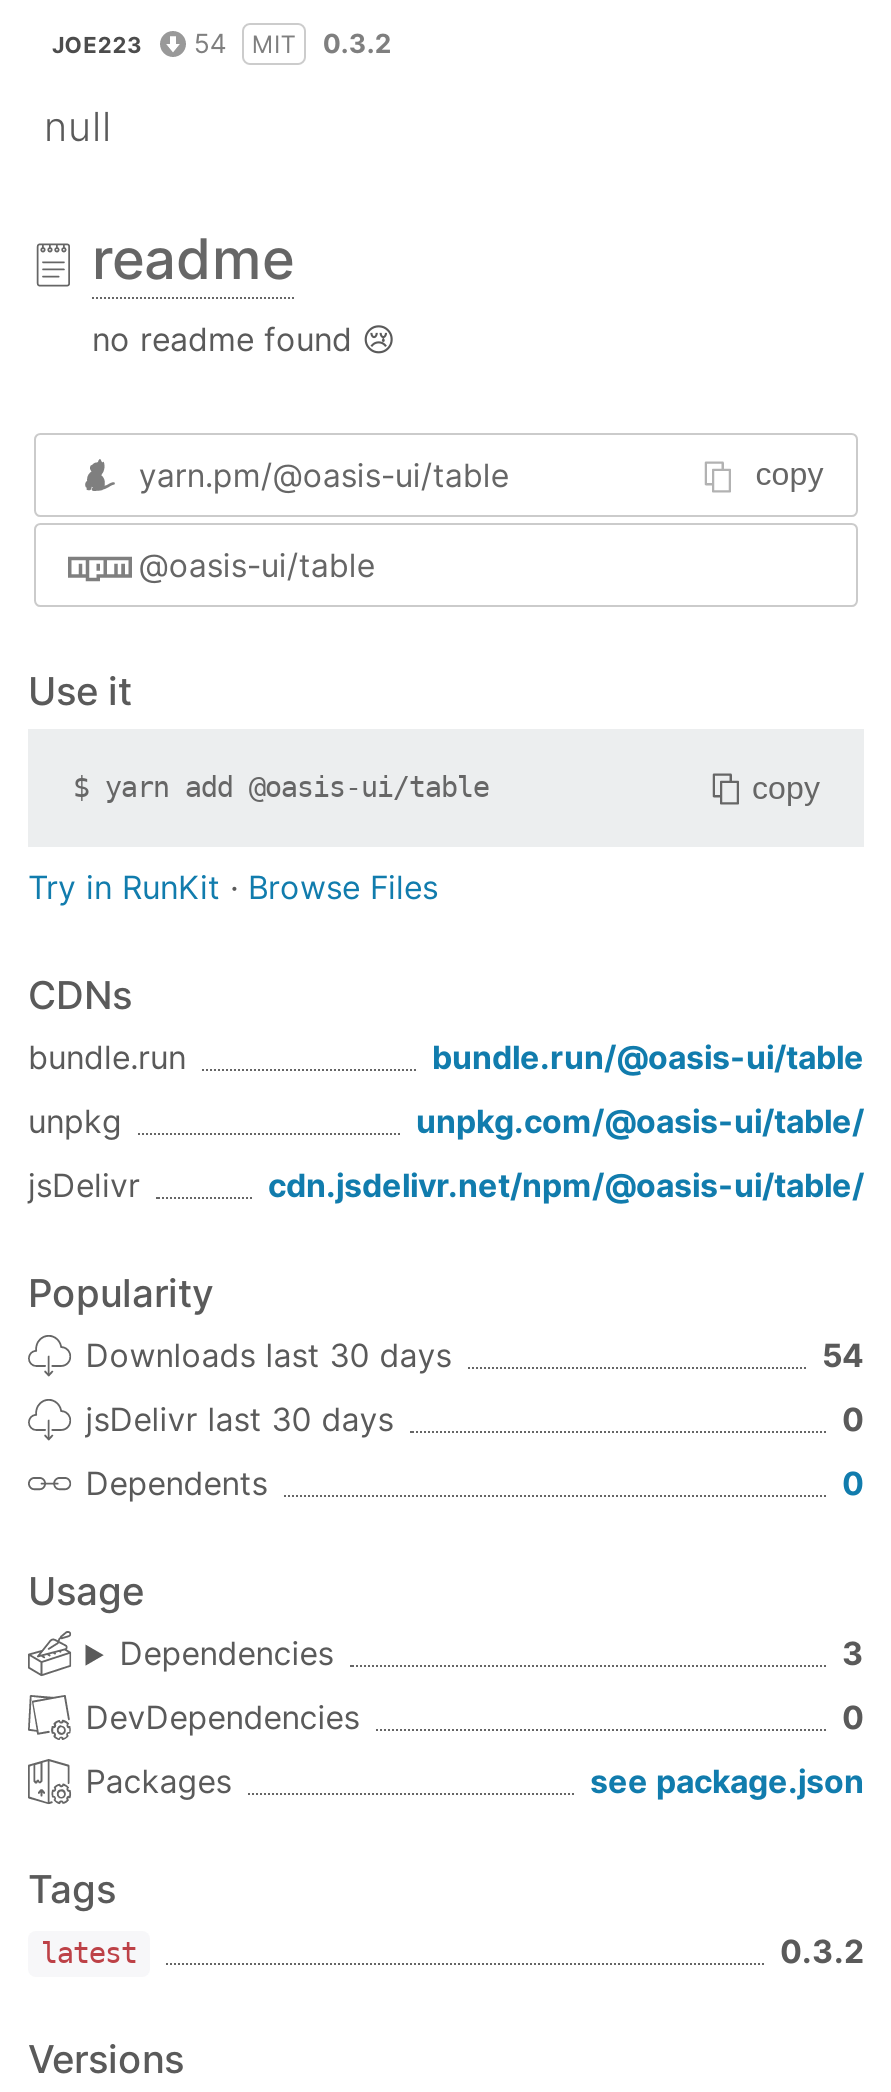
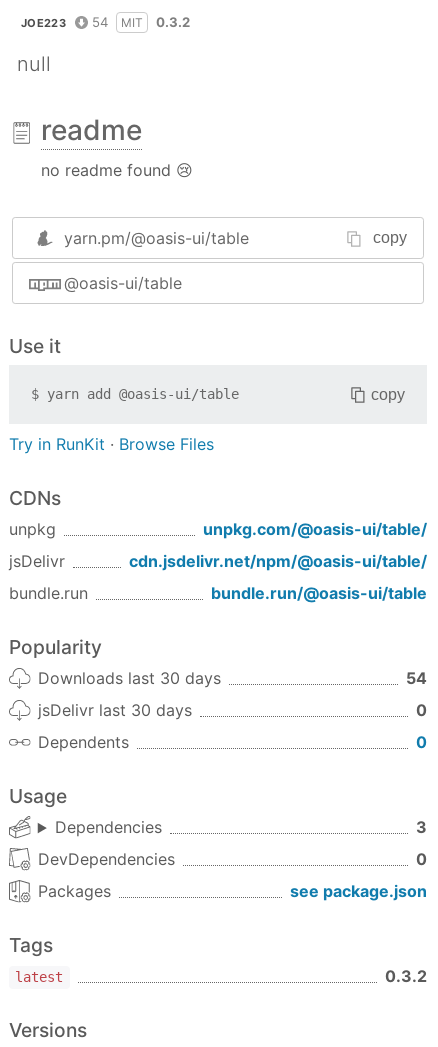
moved down: bundle.run | bundle.run/@oasis-ui/table

moved up: unpkg | unpkg.com/@oasis-ui/table/ | jsDelivr | cdn.jsdelivr.net/npm/@oasis-ui/table/
